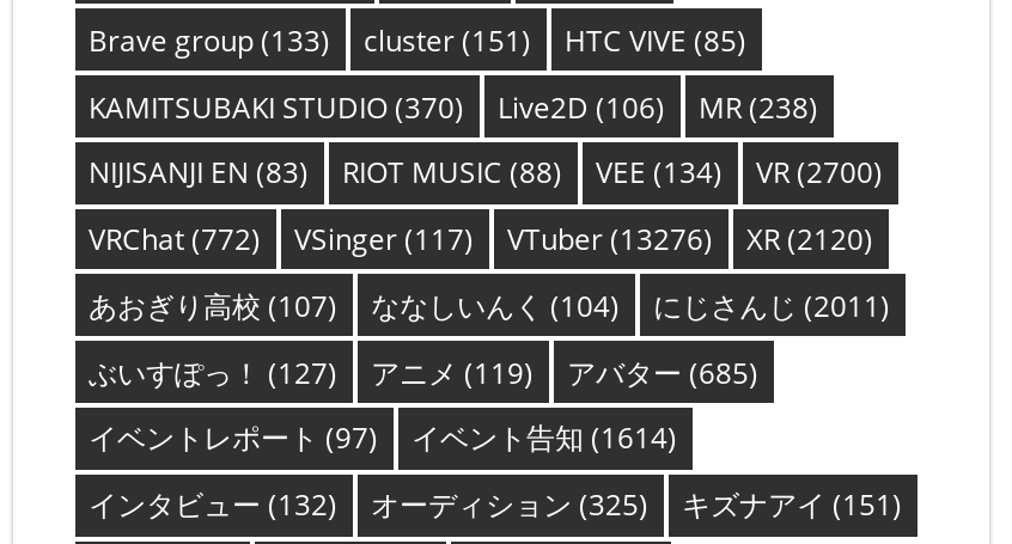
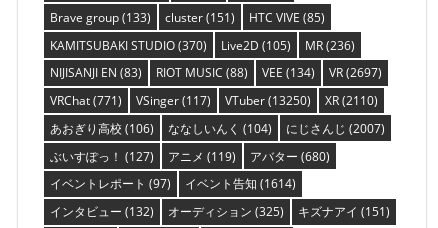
- Live2D (106)
+ Live2D (105)

- MR (238)
+ MR (236)

- NIJISANJI EN (83) RIOT MUSIC (88) VEE (134) VR (2700)
+ NIJISANJI EN (83) RIOT MUSIC (88) VEE (134) VR (2697)

- VRChat (772)
+ VRChat (771)

- VTuber (13276)
+ VTuber (13250)

- XR (2120)
+ XR (2110)

- あおぎり高校(107)
+ あおぎり高校(106)

- にじさんじ(2011)
+ にじさんじ(2007)

- ぶいすぽっ！(127) アニメ(119) アバター(685)
+ ぶいすぽっ！(127) アニメ(119) アバター(680)
